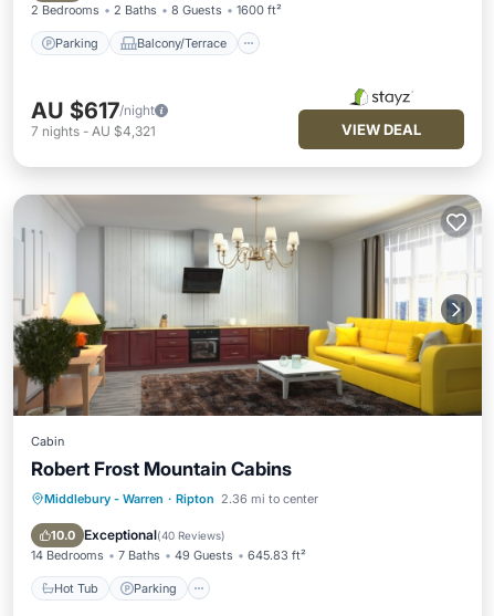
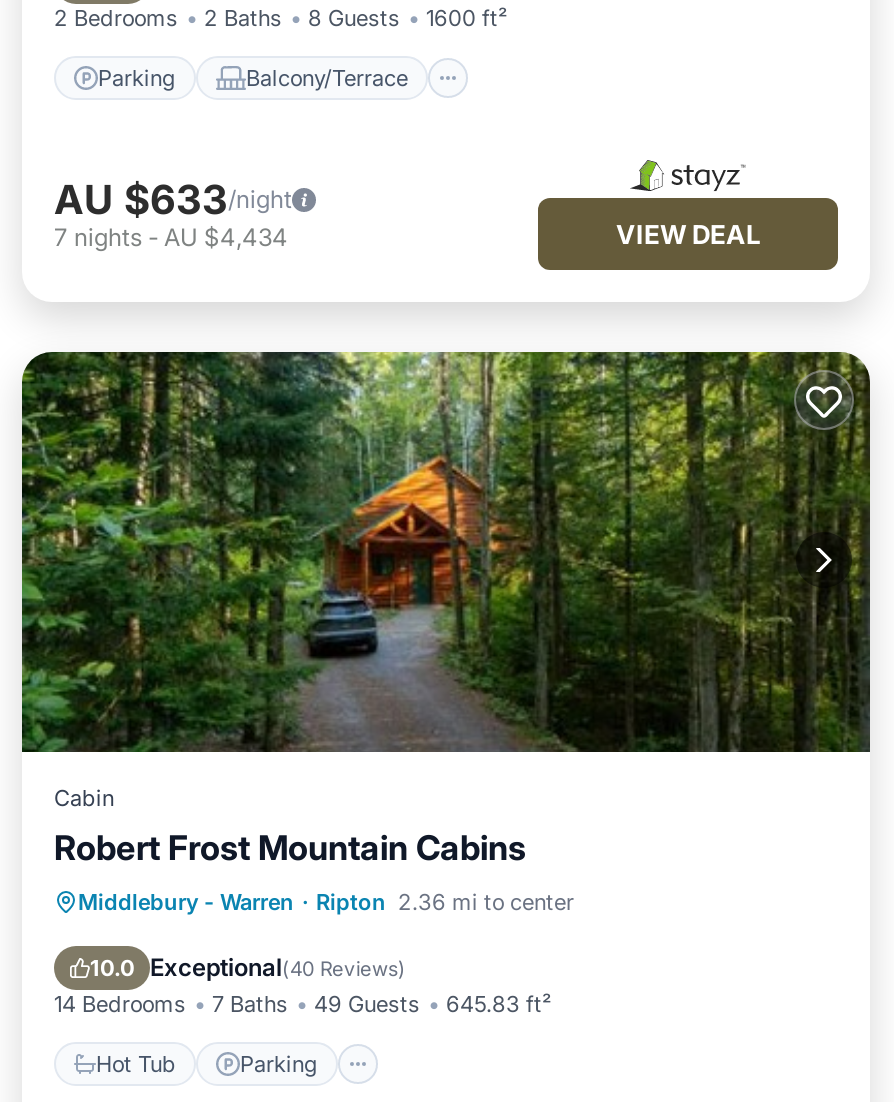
- AU $617/night
+ AU $633/night

- 7 nights - AU $4,321
+ 7 nights - AU $4,434

- [image]
+ [image]
